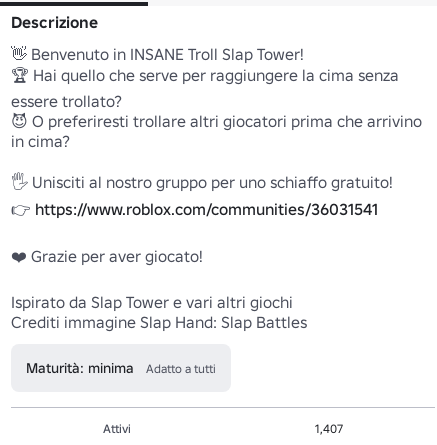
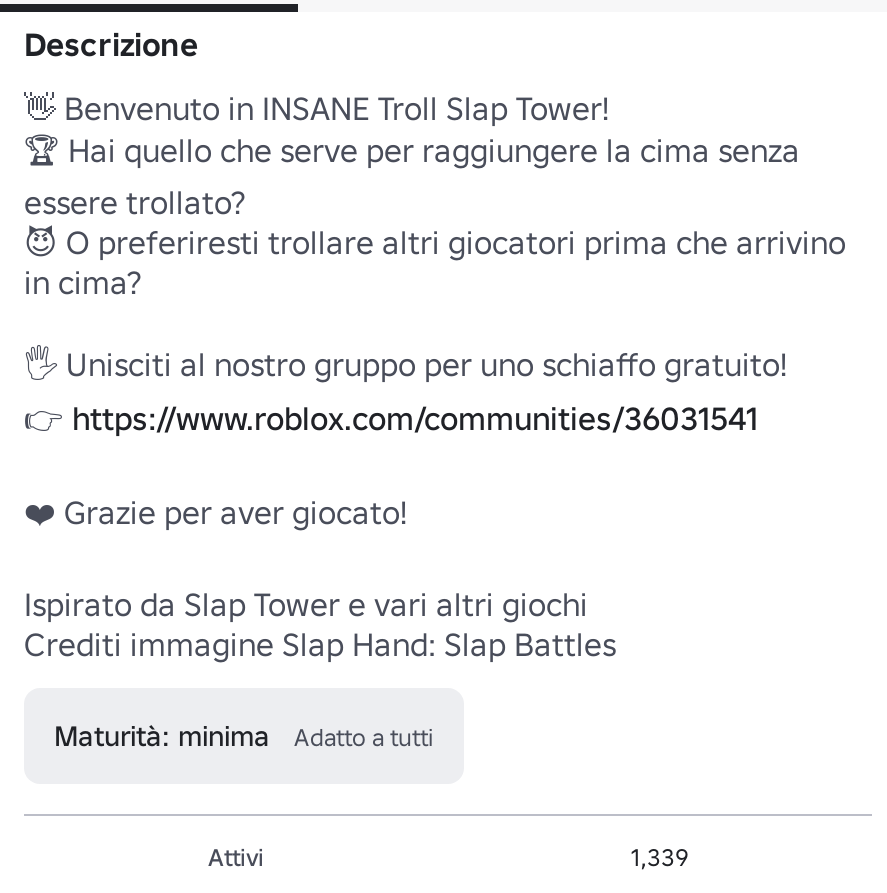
- 1,407
+ 1,339
